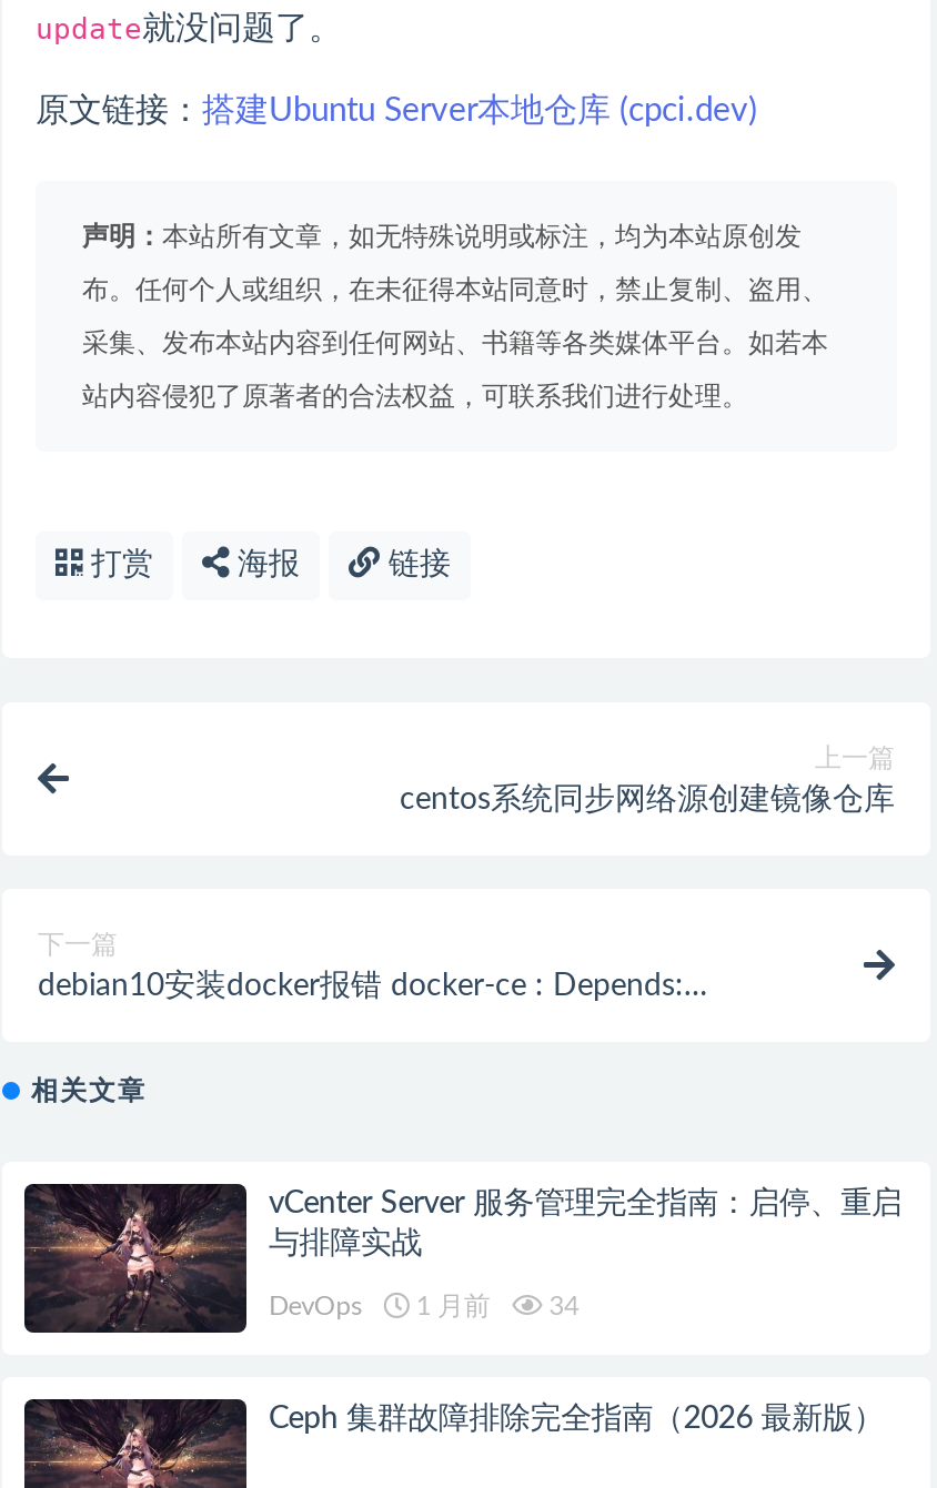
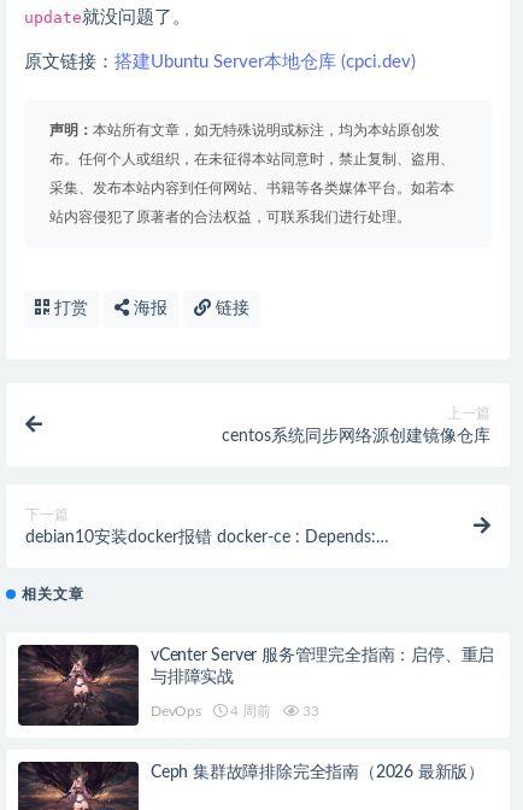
- 1 月前
+ 4 周前

- 34
+ 33
